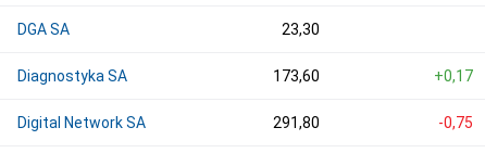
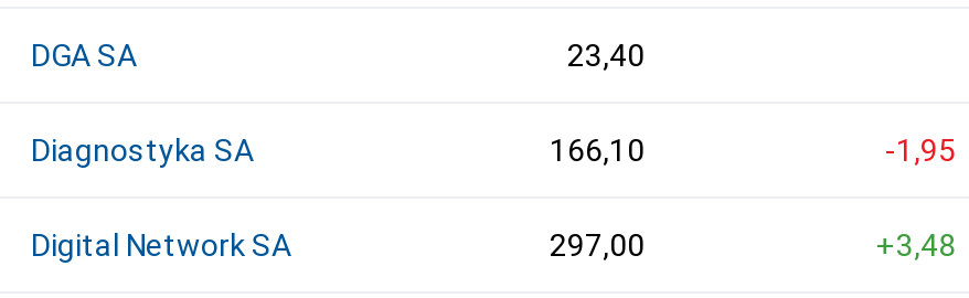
- 23,30
+ 23,40

- 173,60
+ 166,10

- +0,17
+ -1,95

- 291,80
+ 297,00

- -0,75
+ +3,48
